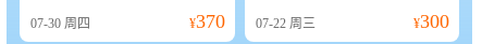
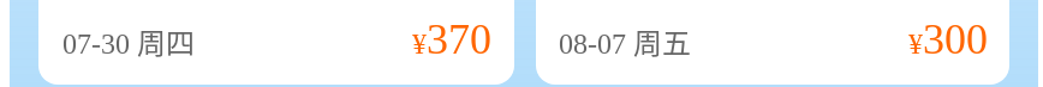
- ¥370 07-22周三
+ ¥370 08-07周五
